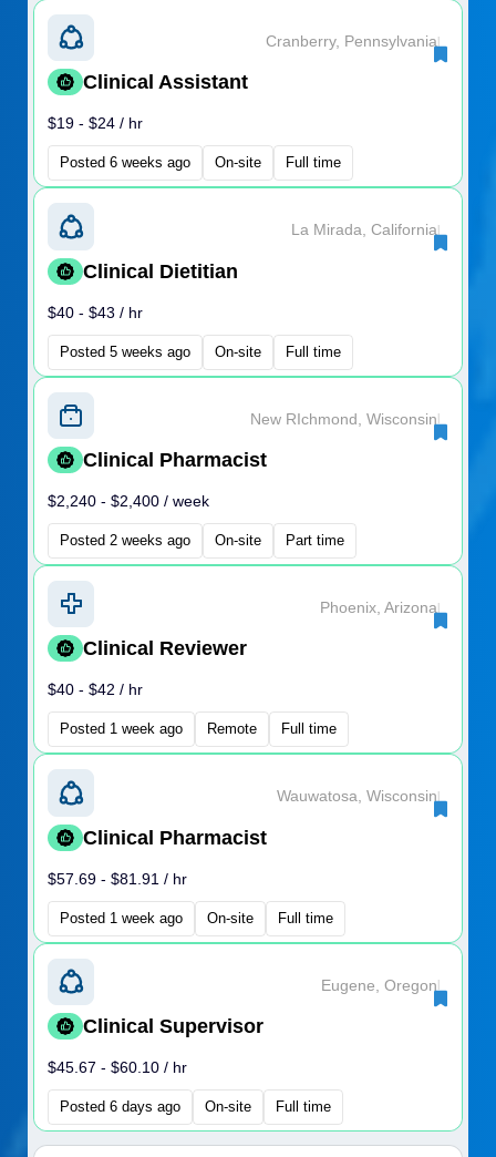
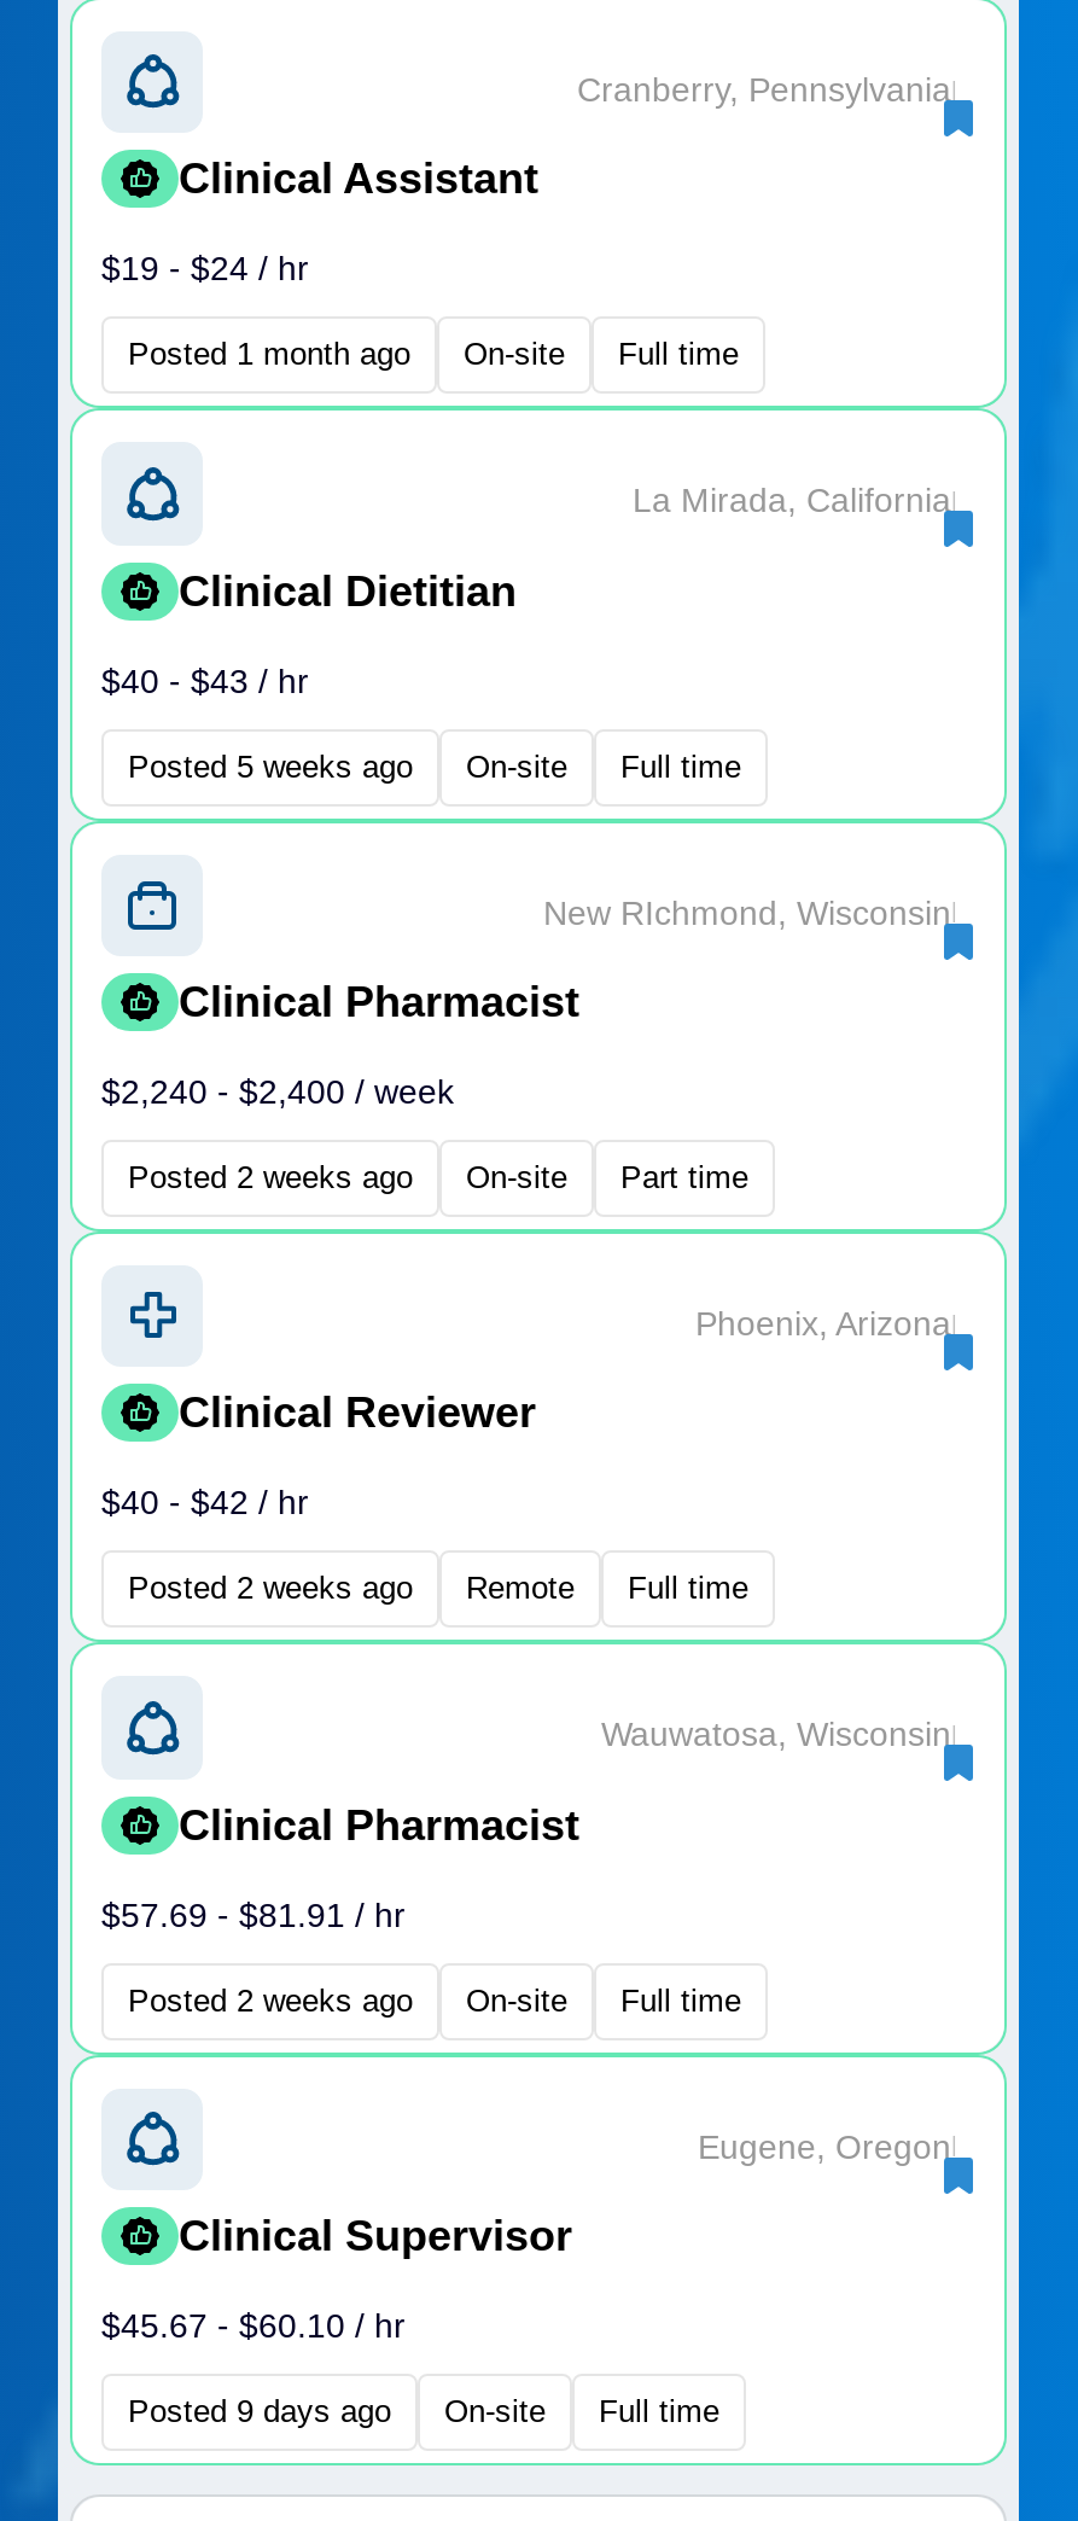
- Posted 6 weeks ago
+ Posted 1 month ago

- Posted 1 week ago
+ Posted 2 weeks ago

- Posted 1 week ago
+ Posted 2 weeks ago

- Posted 6 days ago
+ Posted 9 days ago
